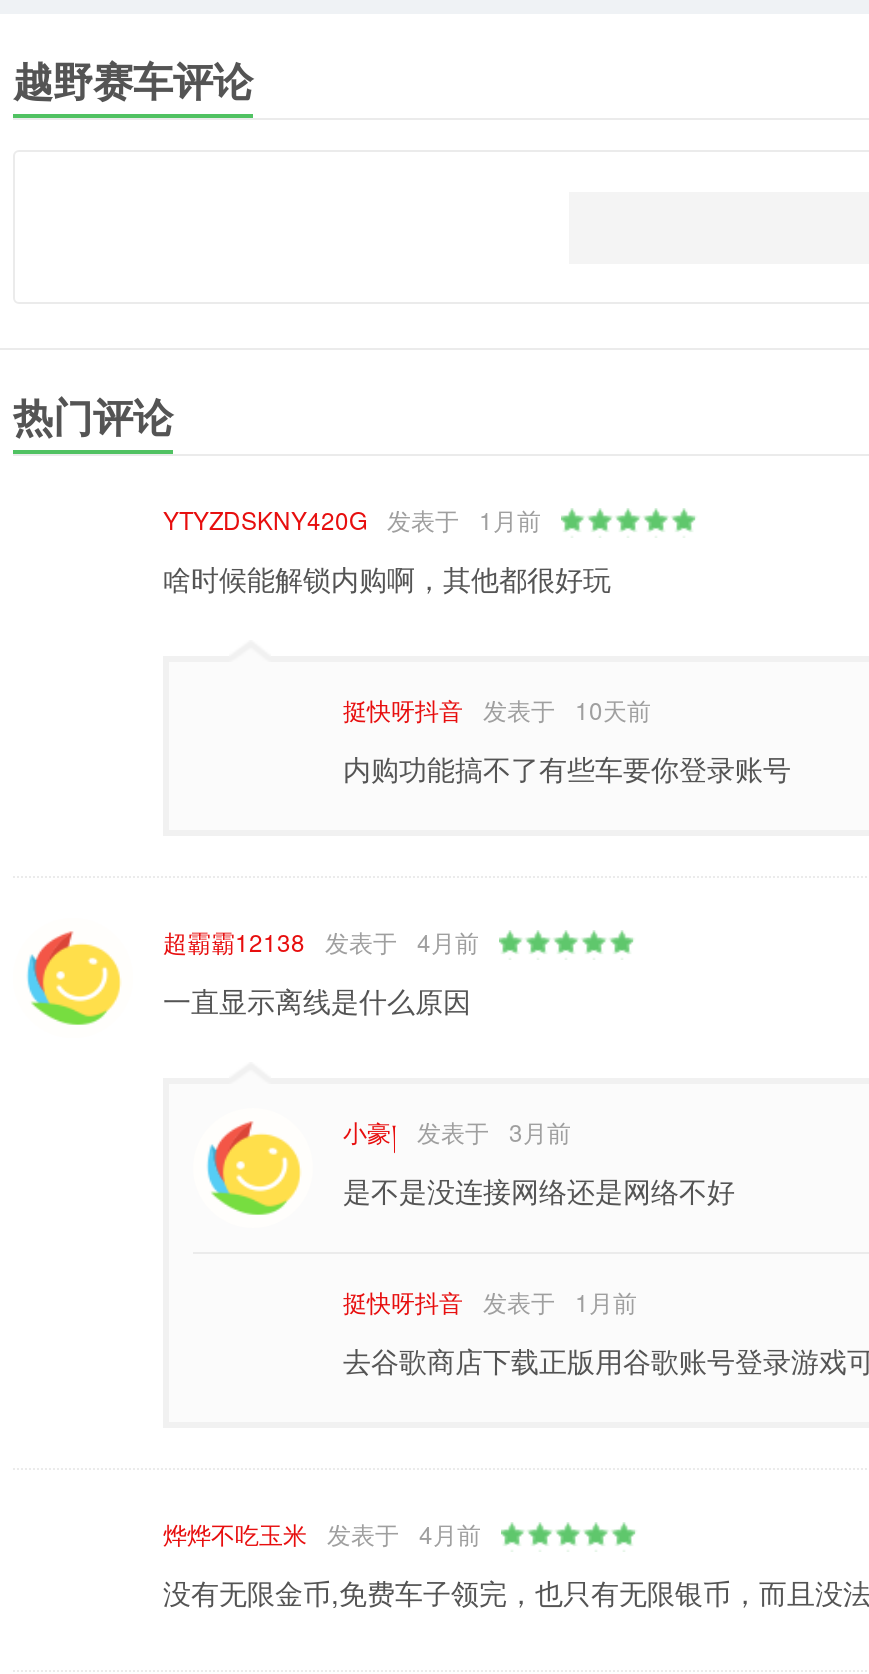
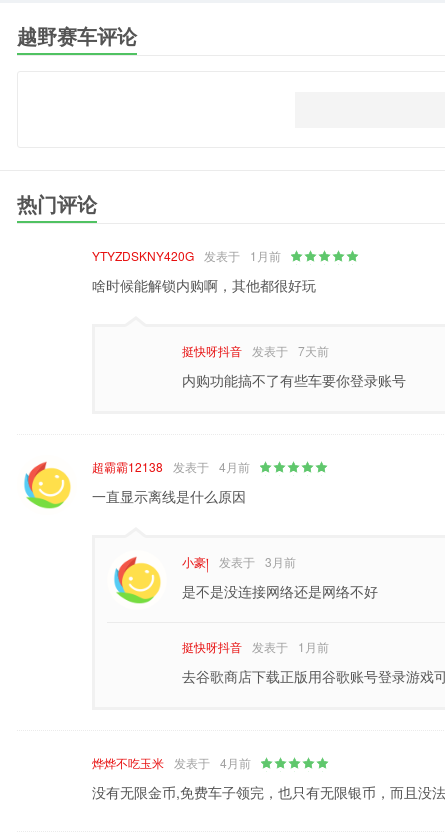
- 挺快呀抖音 发表于 10天前
+ 挺快呀抖音 发表于 7天前
